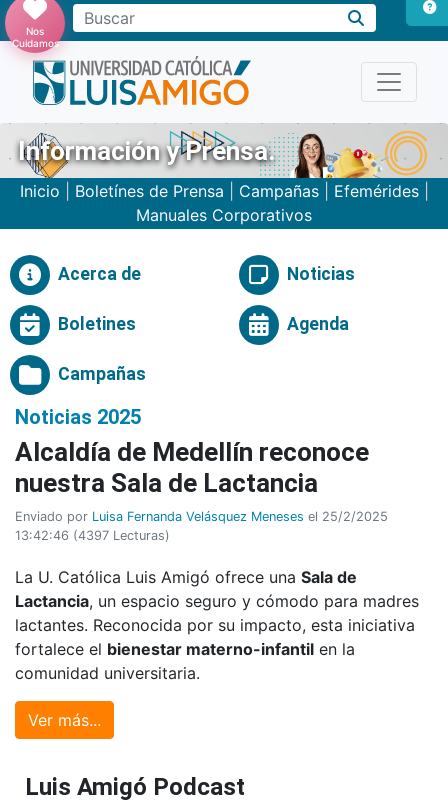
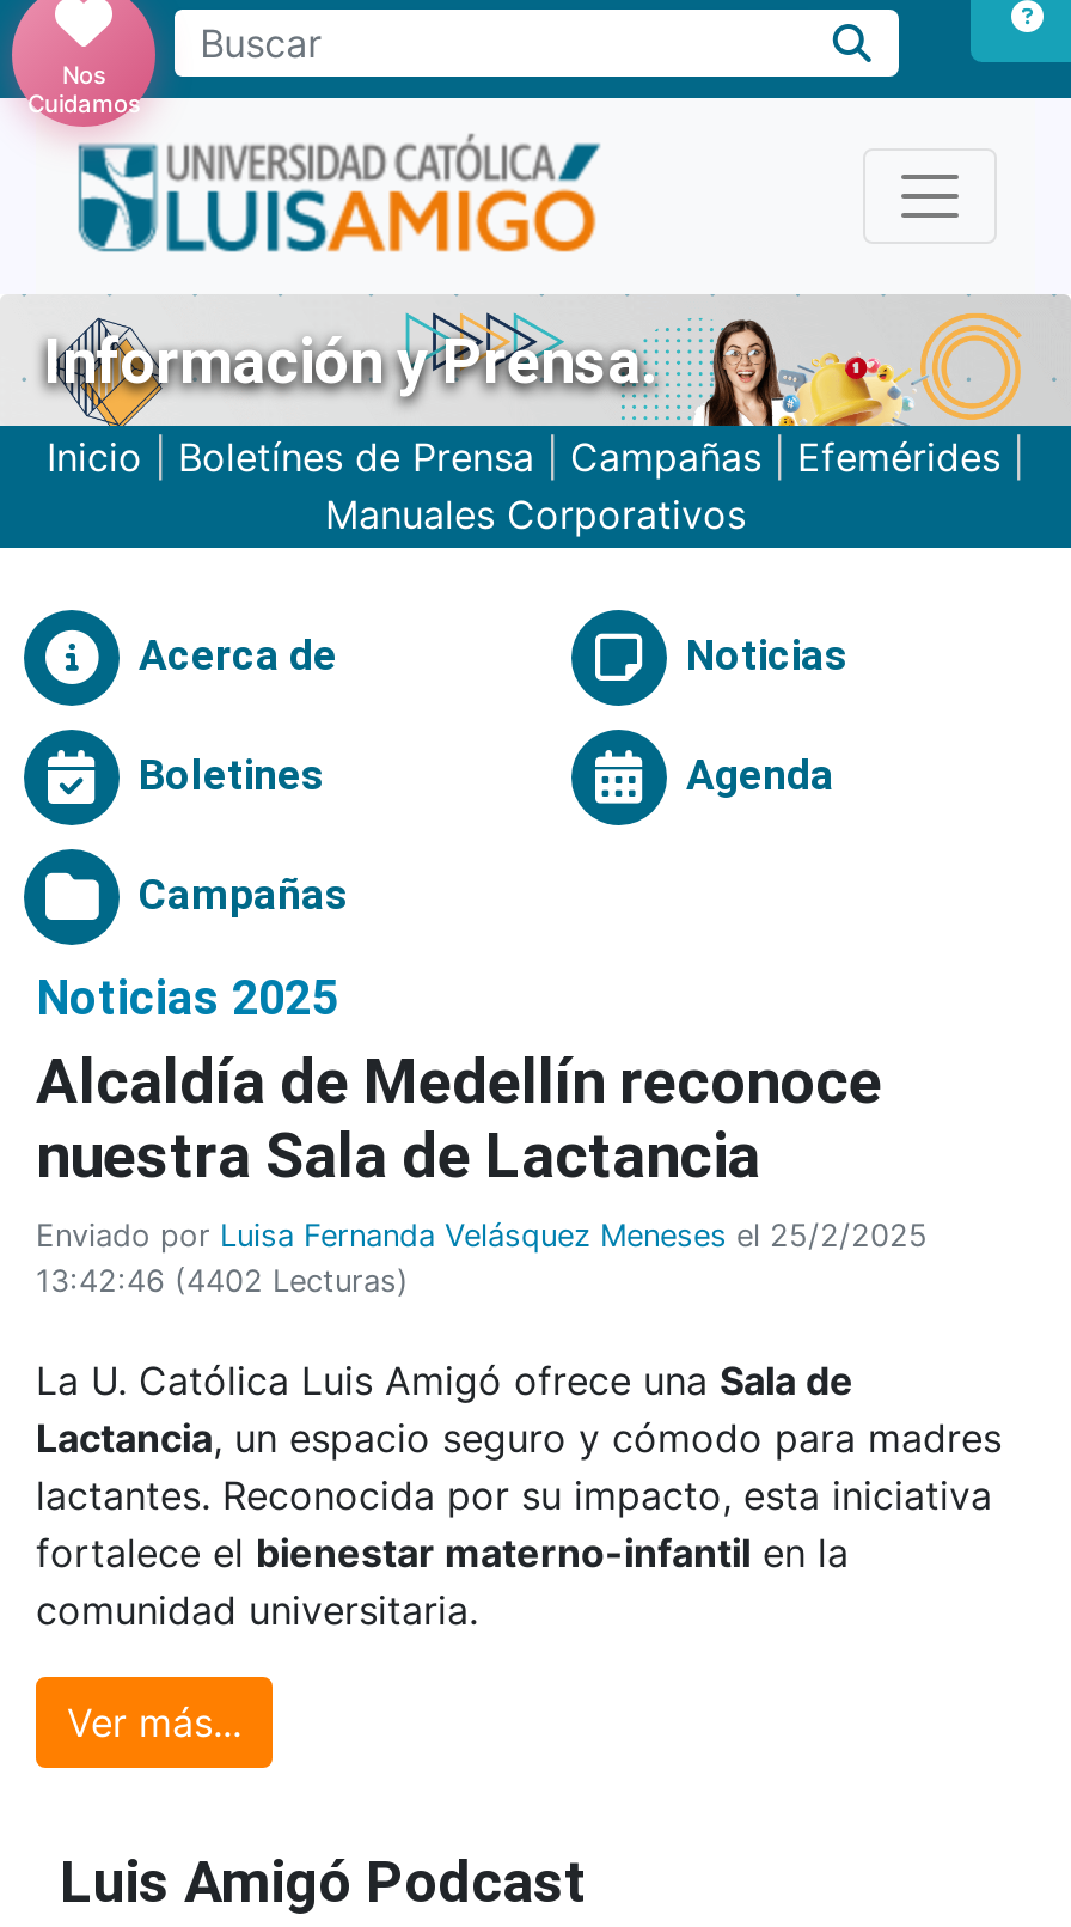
- 13:42:46 (4397 Lecturas)
+ 13:42:46 (4402 Lecturas)
